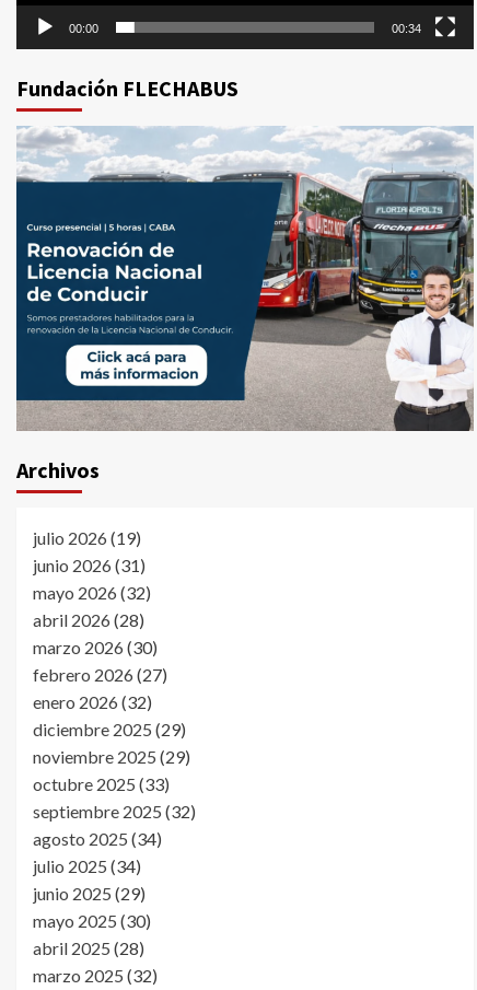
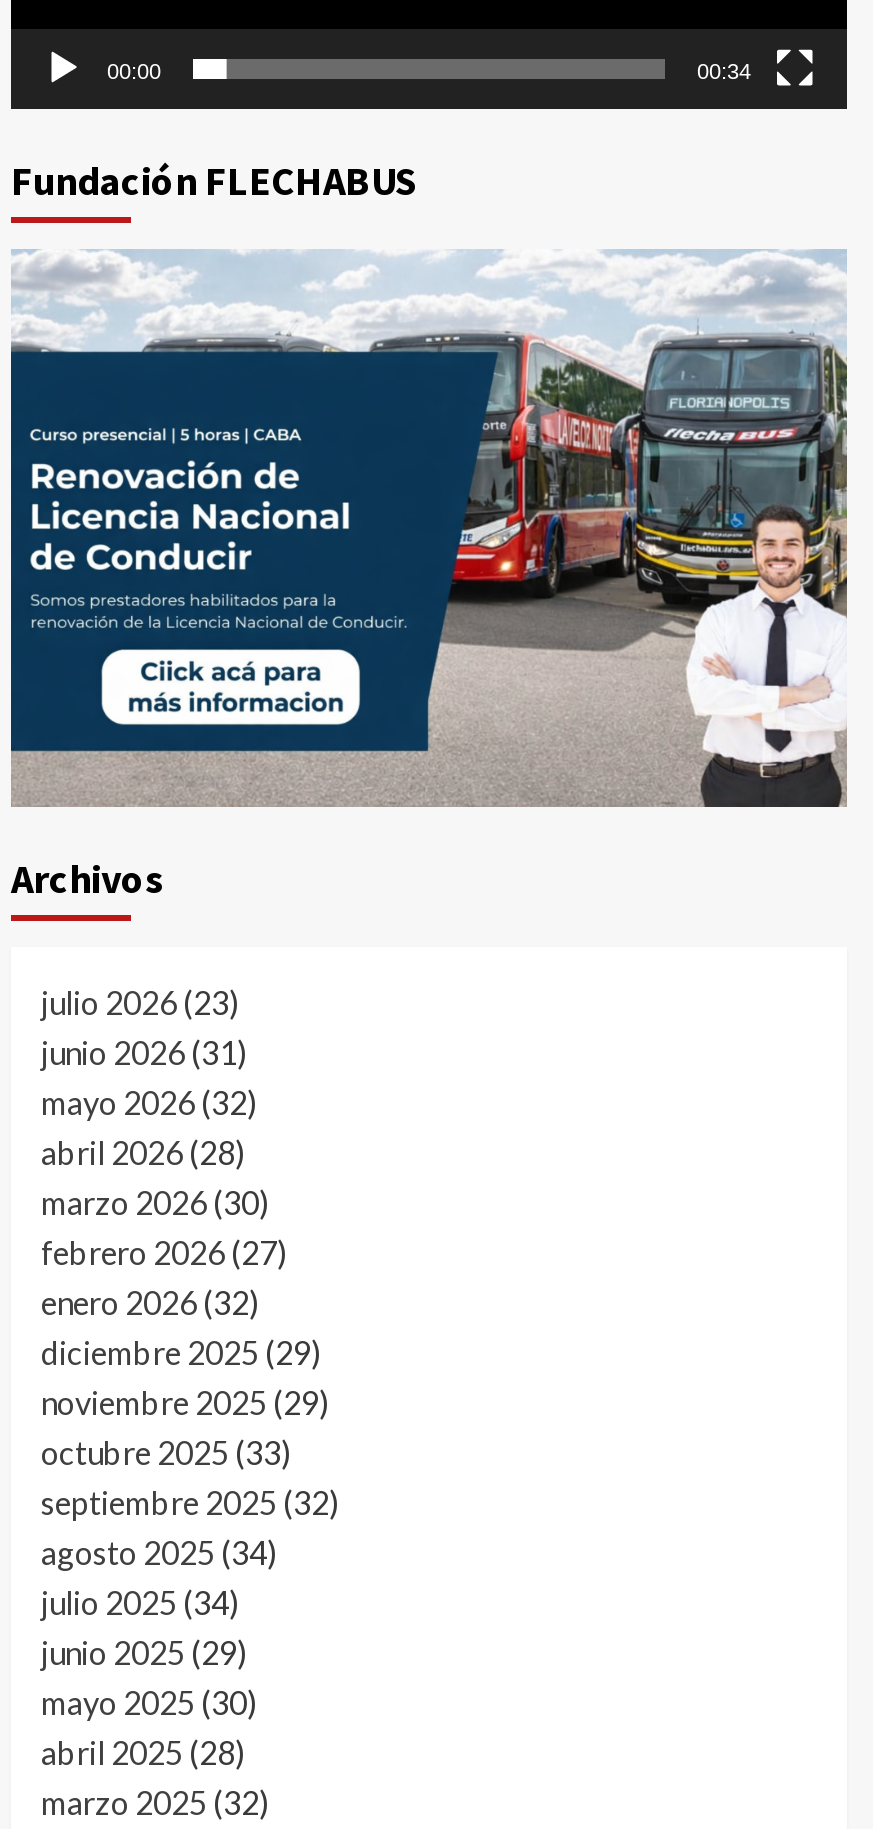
- julio 2026 (19)
+ julio 2026 (23)
